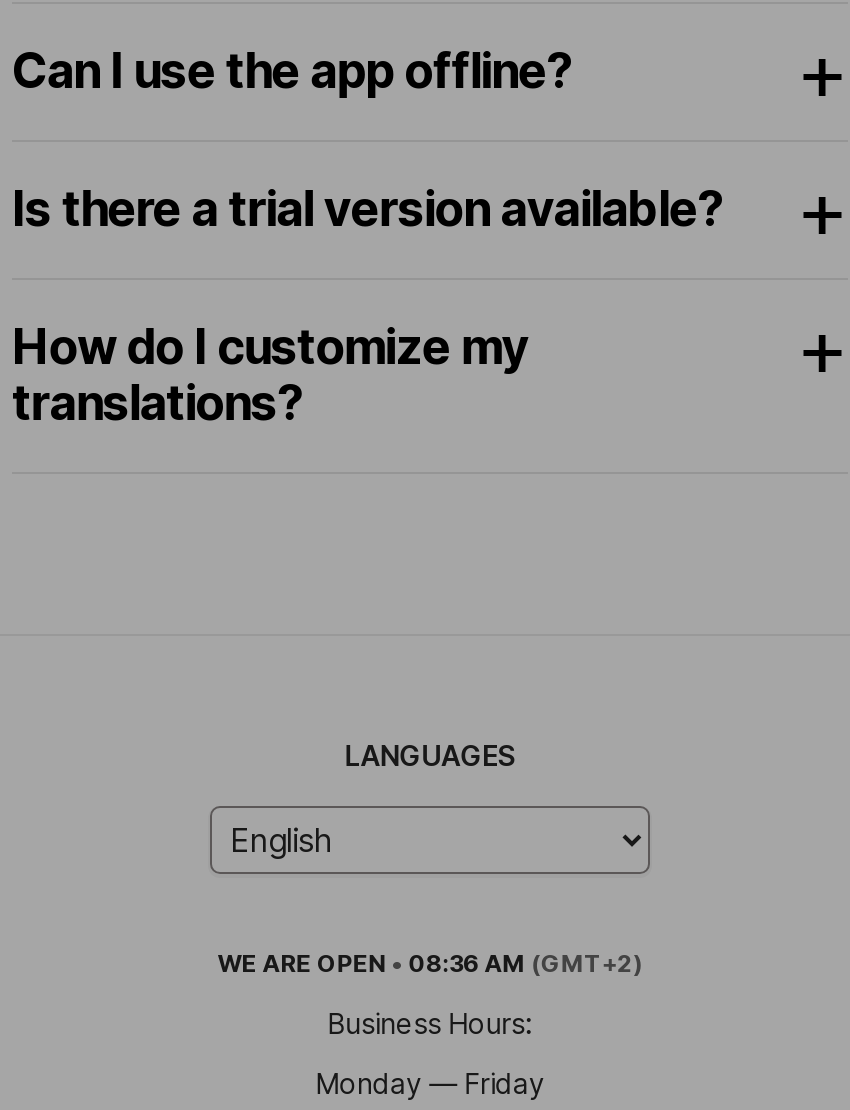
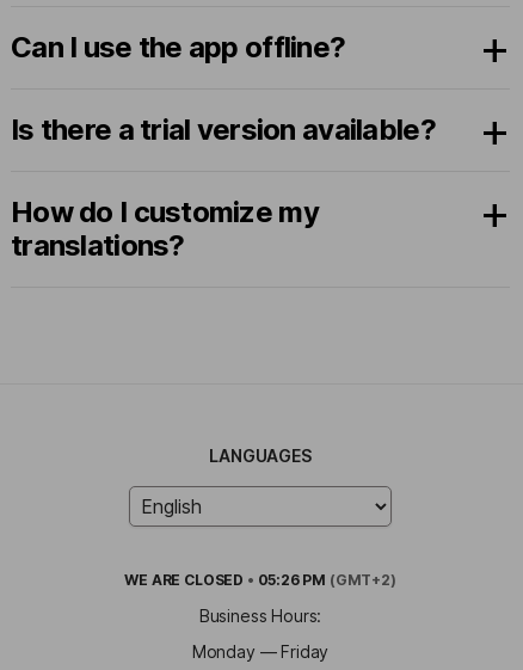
- WE ARE OPEN • 08:36 AM (GMT+2)
+ WE ARE CLOSED • 05:26 PM (GMT+2)
